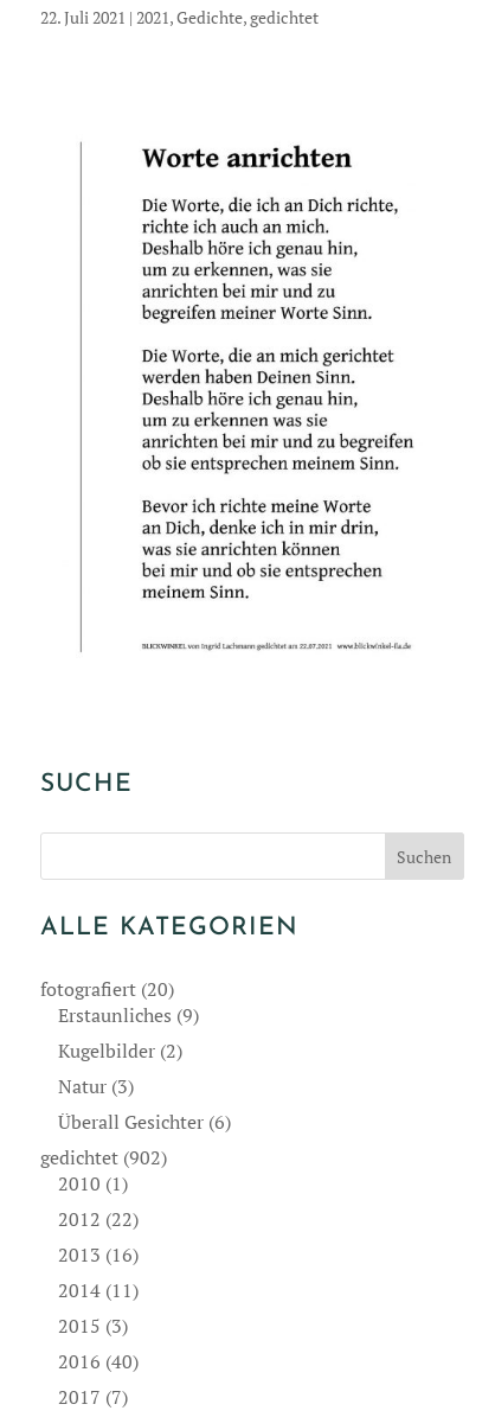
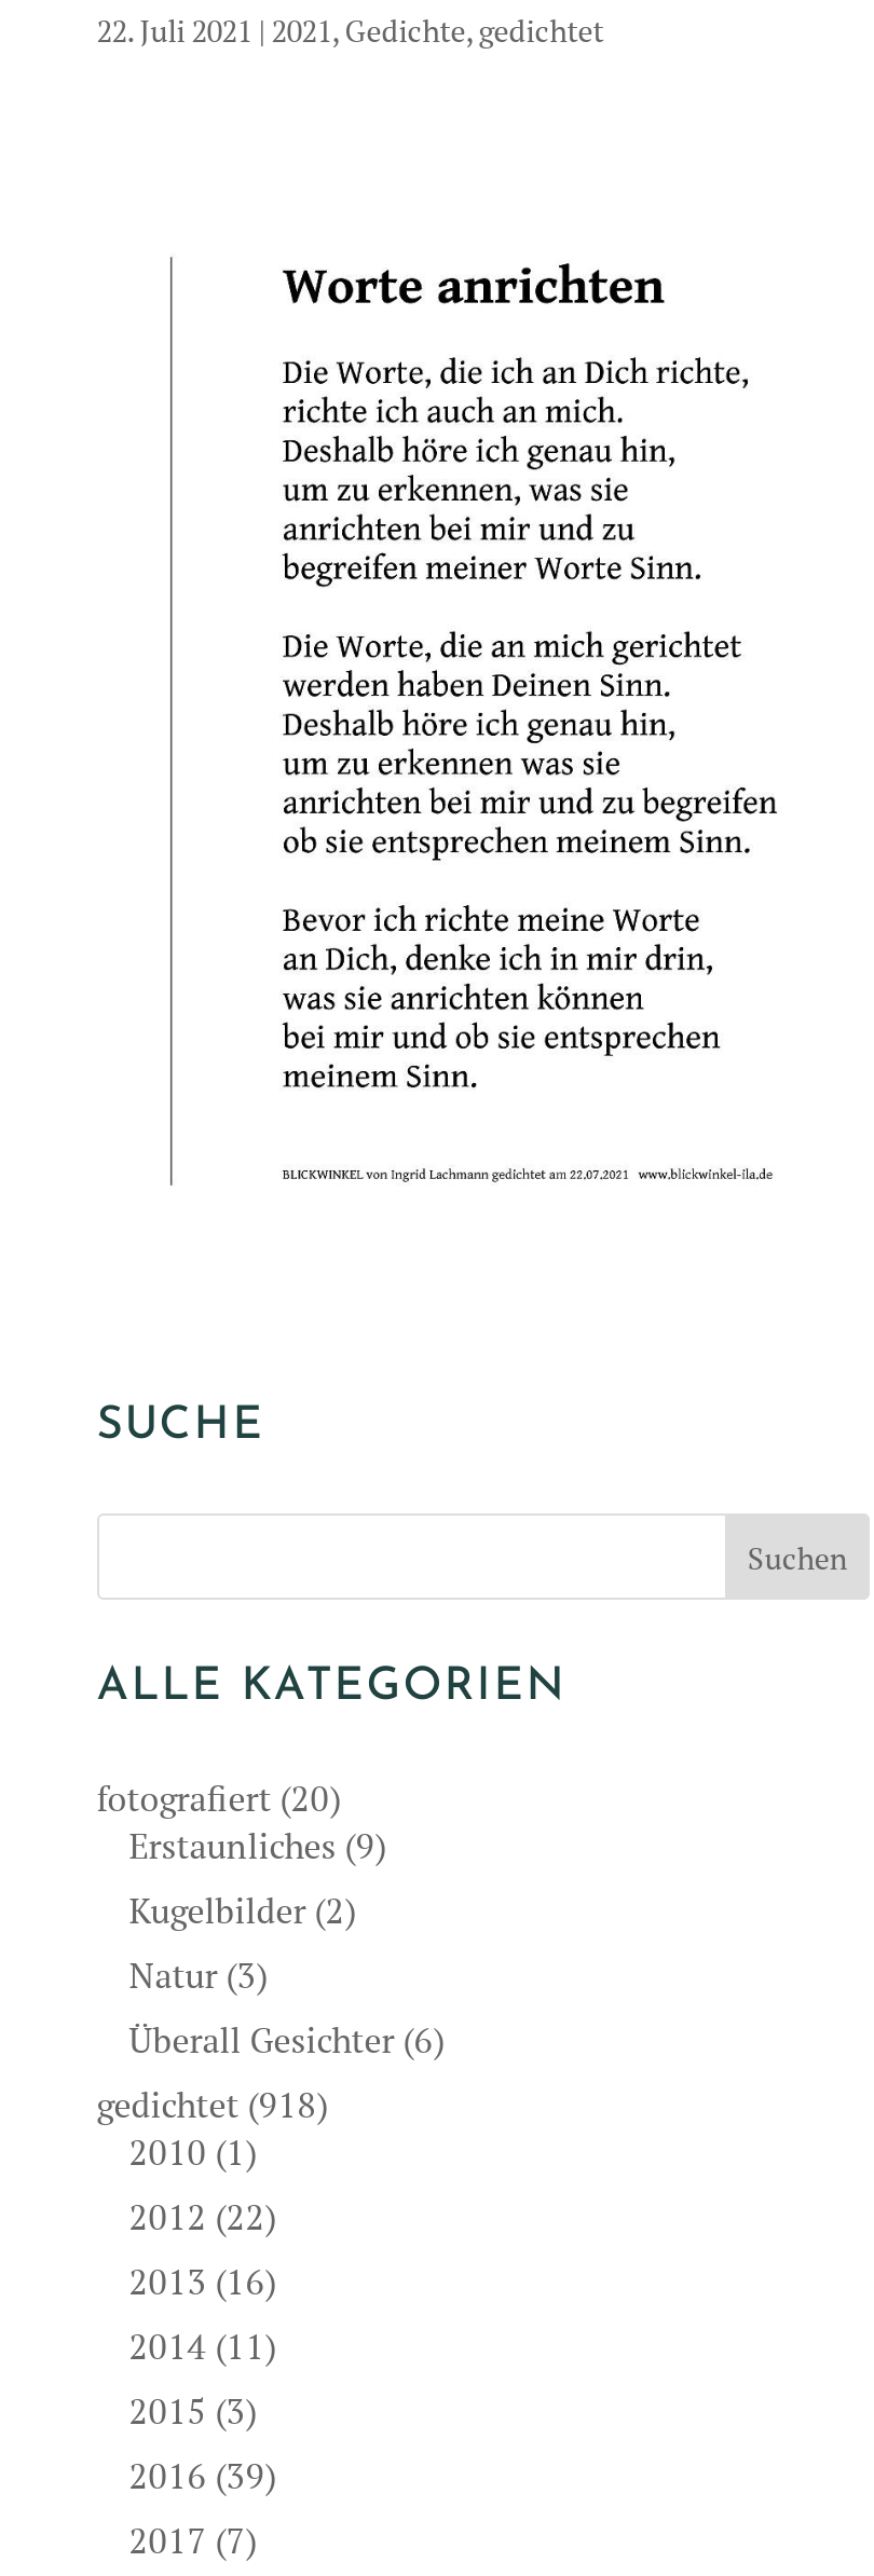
- gedichtet (902)
+ gedichtet (918)

- 2016 (40)
+ 2016 (39)
